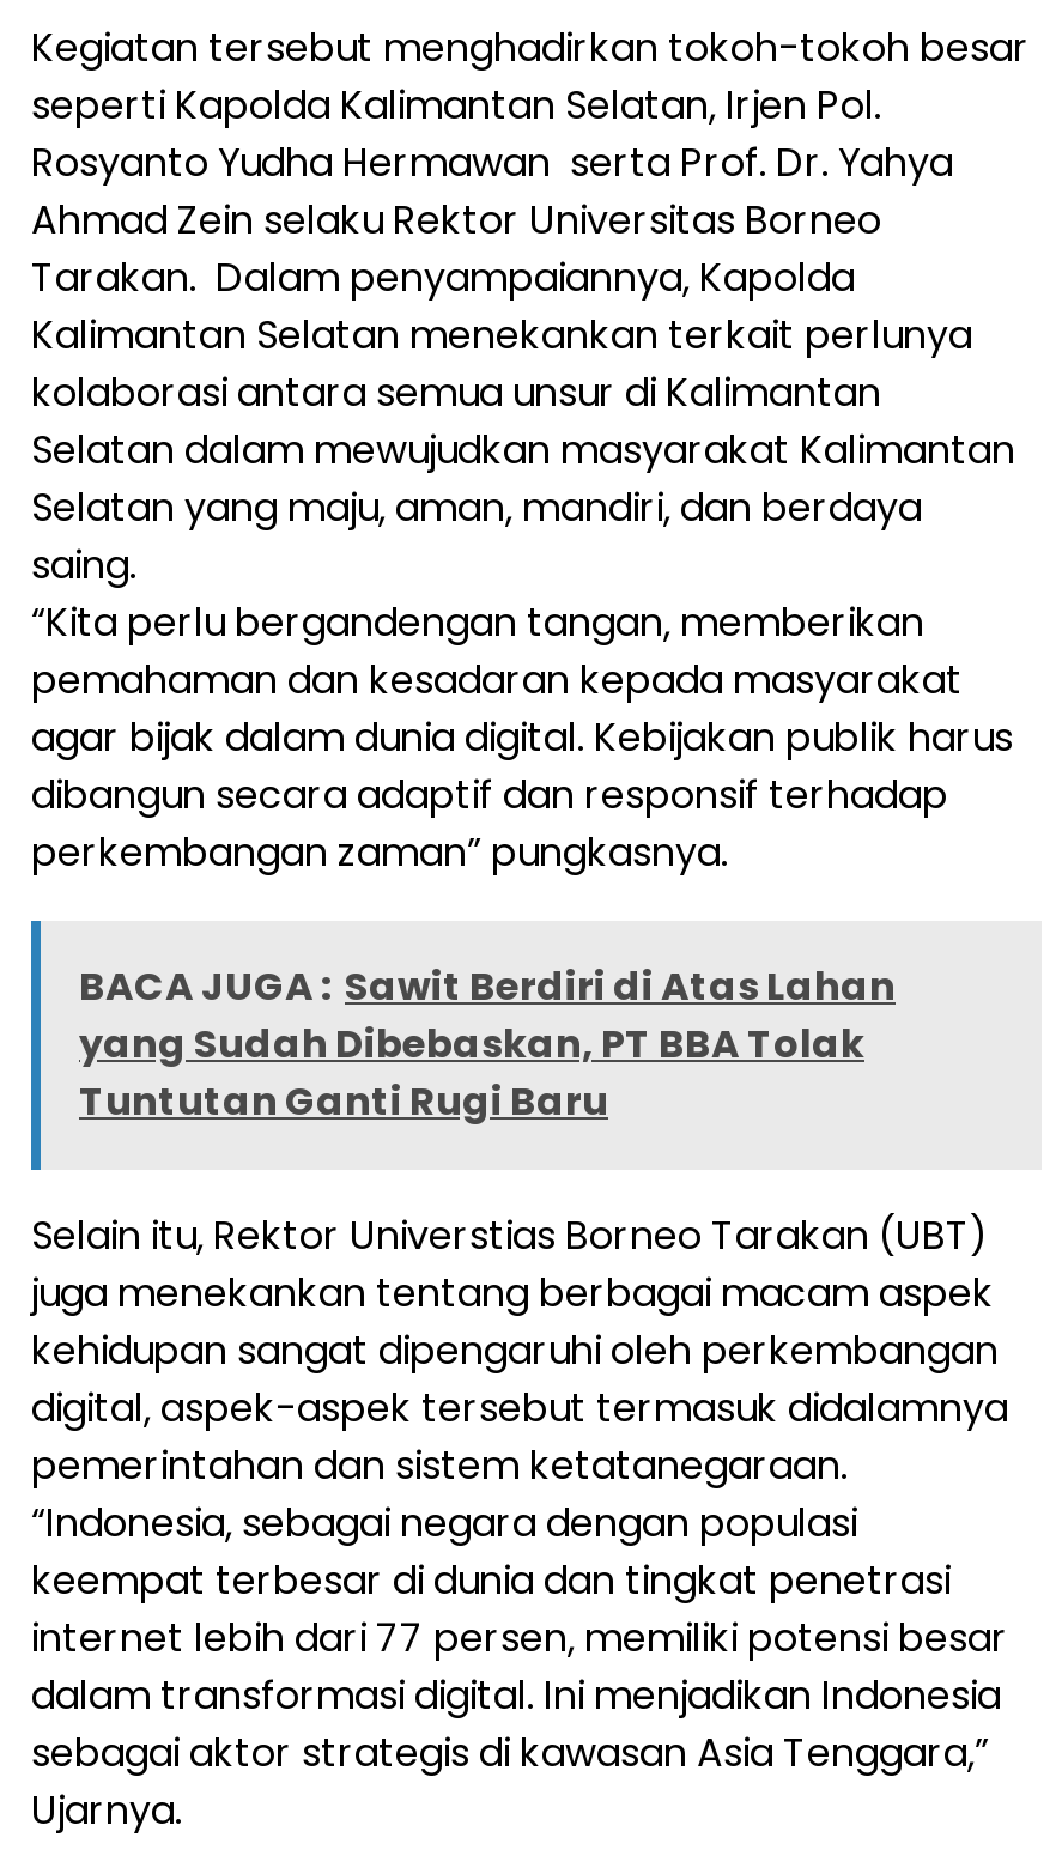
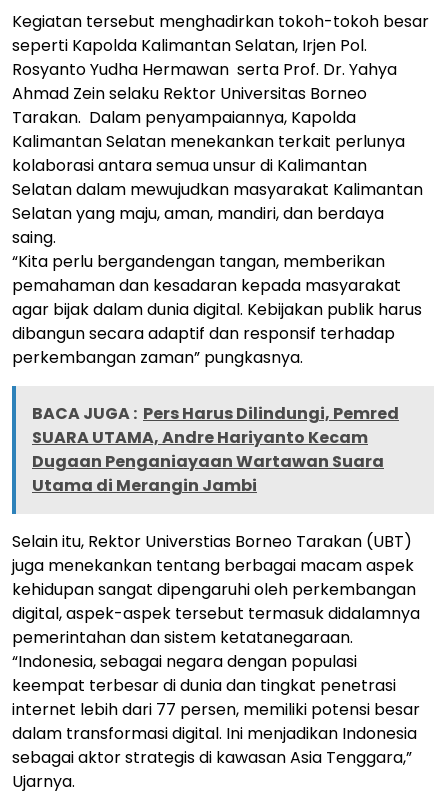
- BACA JUGA : Sawit Berdiri di Atas Lahan
- yang Sudah Dibebaskan, PT BBA Tolak
- Tuntutan Ganti Rugi Baru
+ BACA JUGA : Pers Harus Dilindungi, Pemred
+ SUARA UTAMA, Andre Hariyanto Kecam
+ Dugaan Penganiayaan Wartawan Suara
+ Utama di Merangin Jambi
